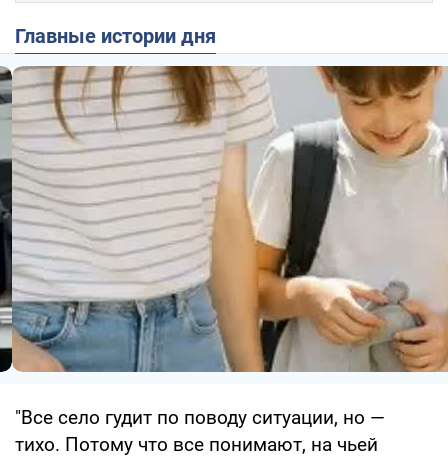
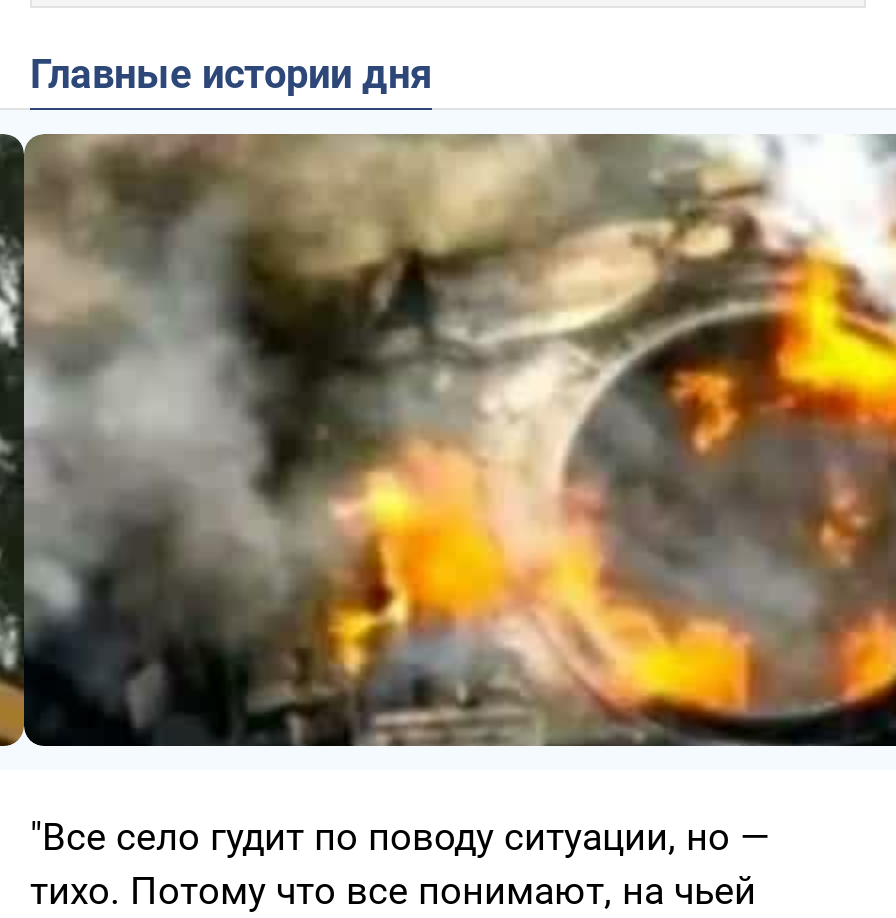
- [image]
+ [image]
